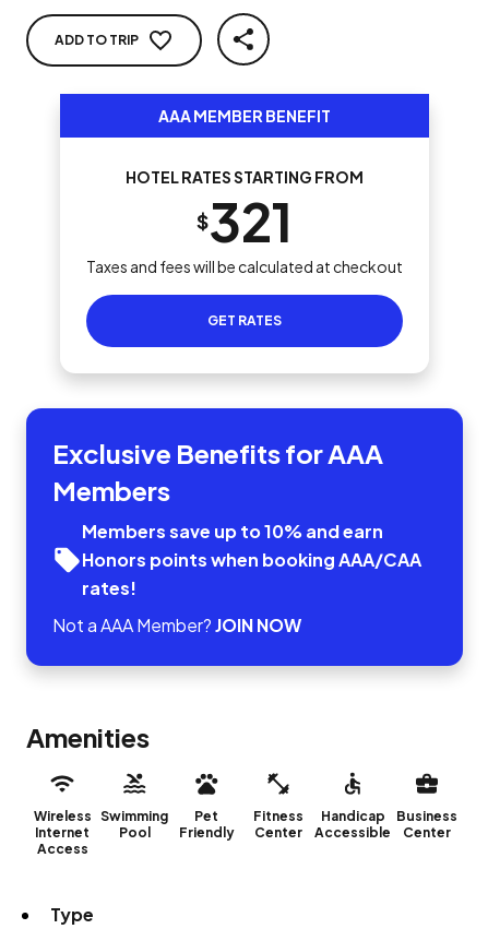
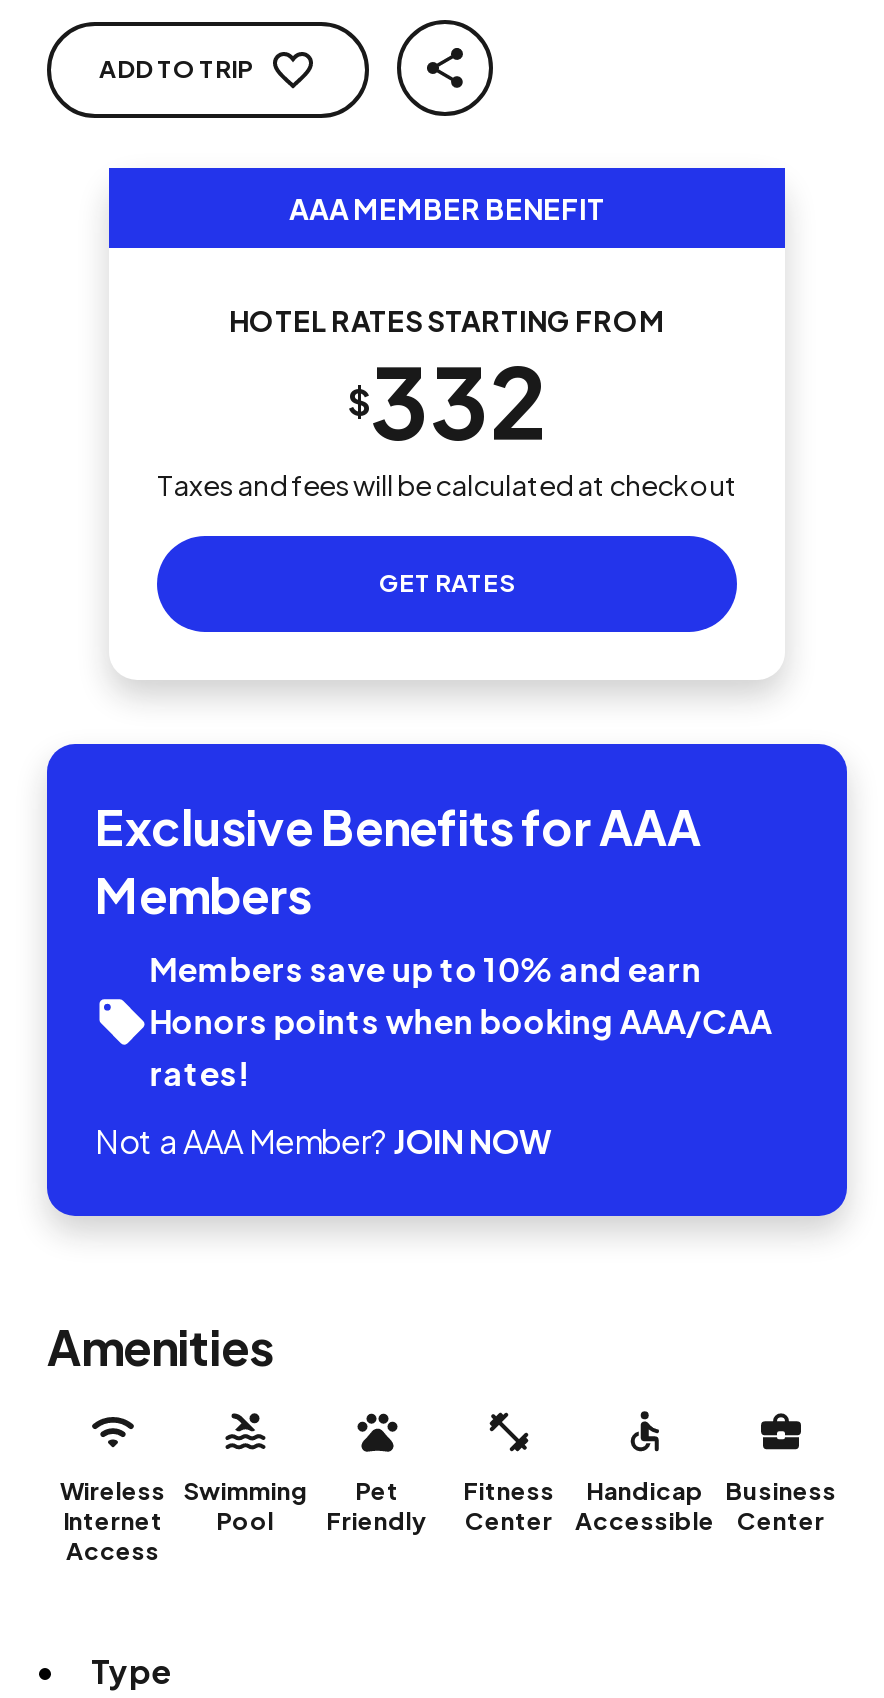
- $321
+ $332
